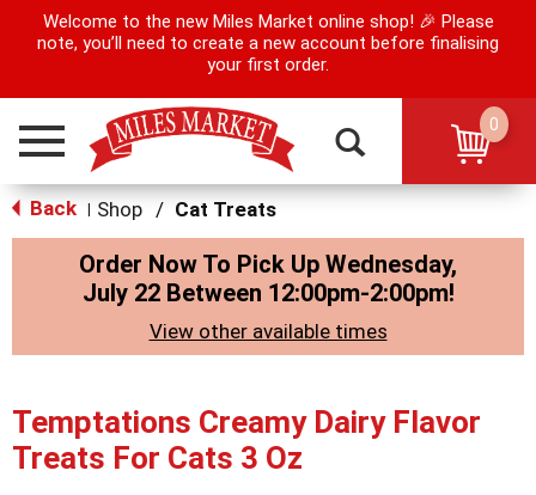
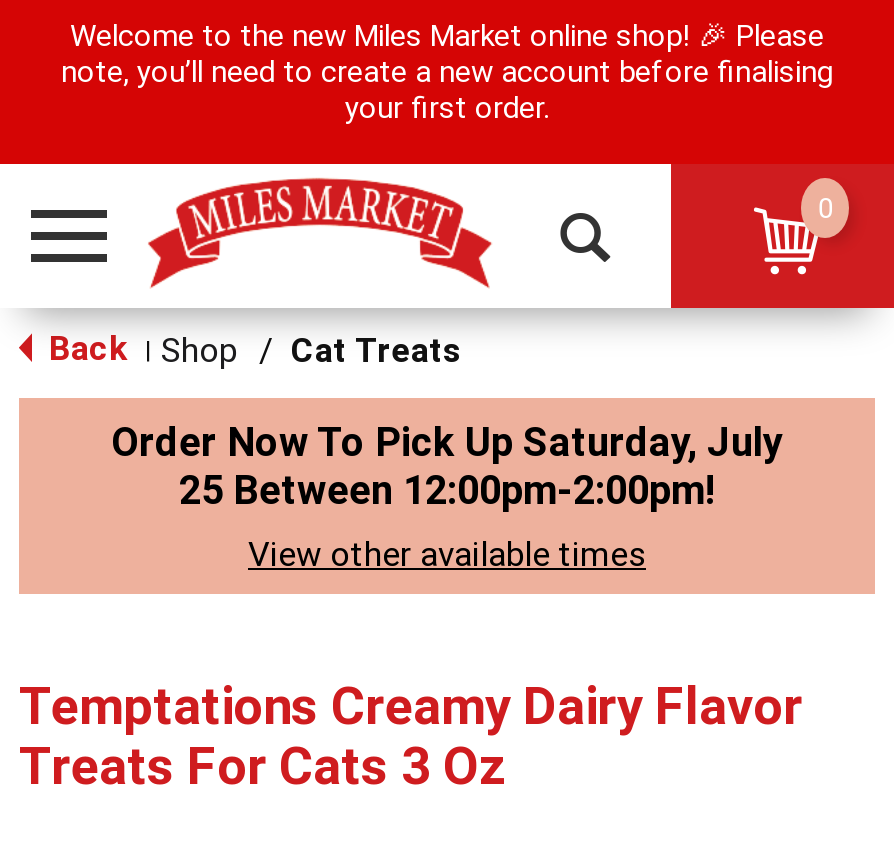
- Order Now To Pick Up Wednesday,
- July 22 Between 12:00pm-2:00pm!
+ Order Now To Pick Up Saturday, July
+ 25 Between 12:00pm-2:00pm!
